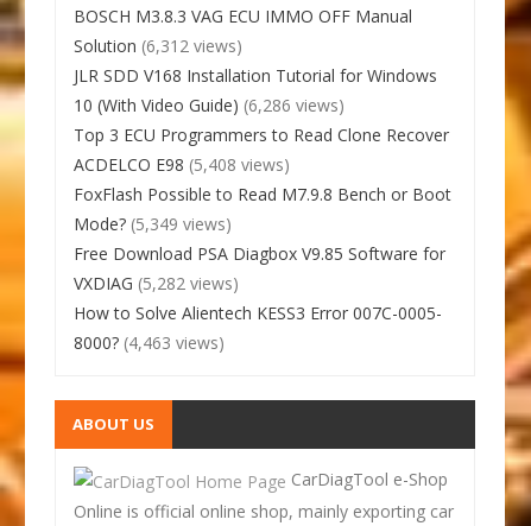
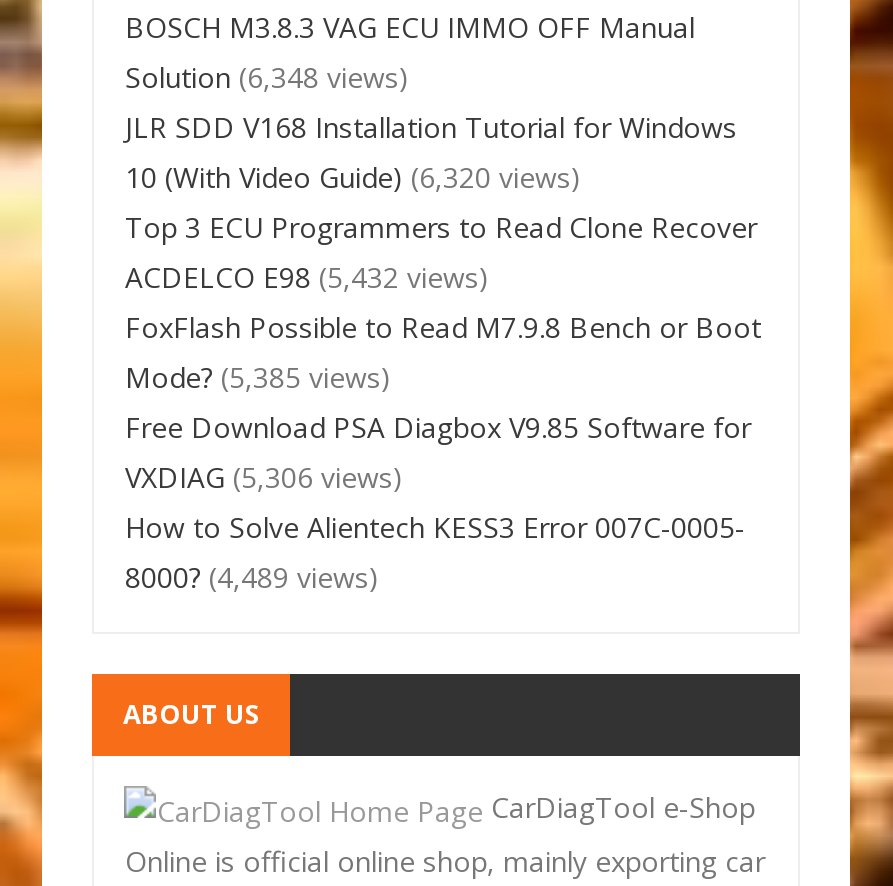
- Solution (6,312 views)
+ Solution (6,348 views)

- 10 (With Video Guide) (6,286 views)
+ 10 (With Video Guide) (6,320 views)

- ACDELCO E98 (5,408 views)
+ ACDELCO E98 (5,432 views)

- Mode? (5,349 views)
+ Mode? (5,385 views)

- VXDIAG (5,282 views)
+ VXDIAG (5,306 views)

- 8000? (4,463 views)
+ 8000? (4,489 views)
